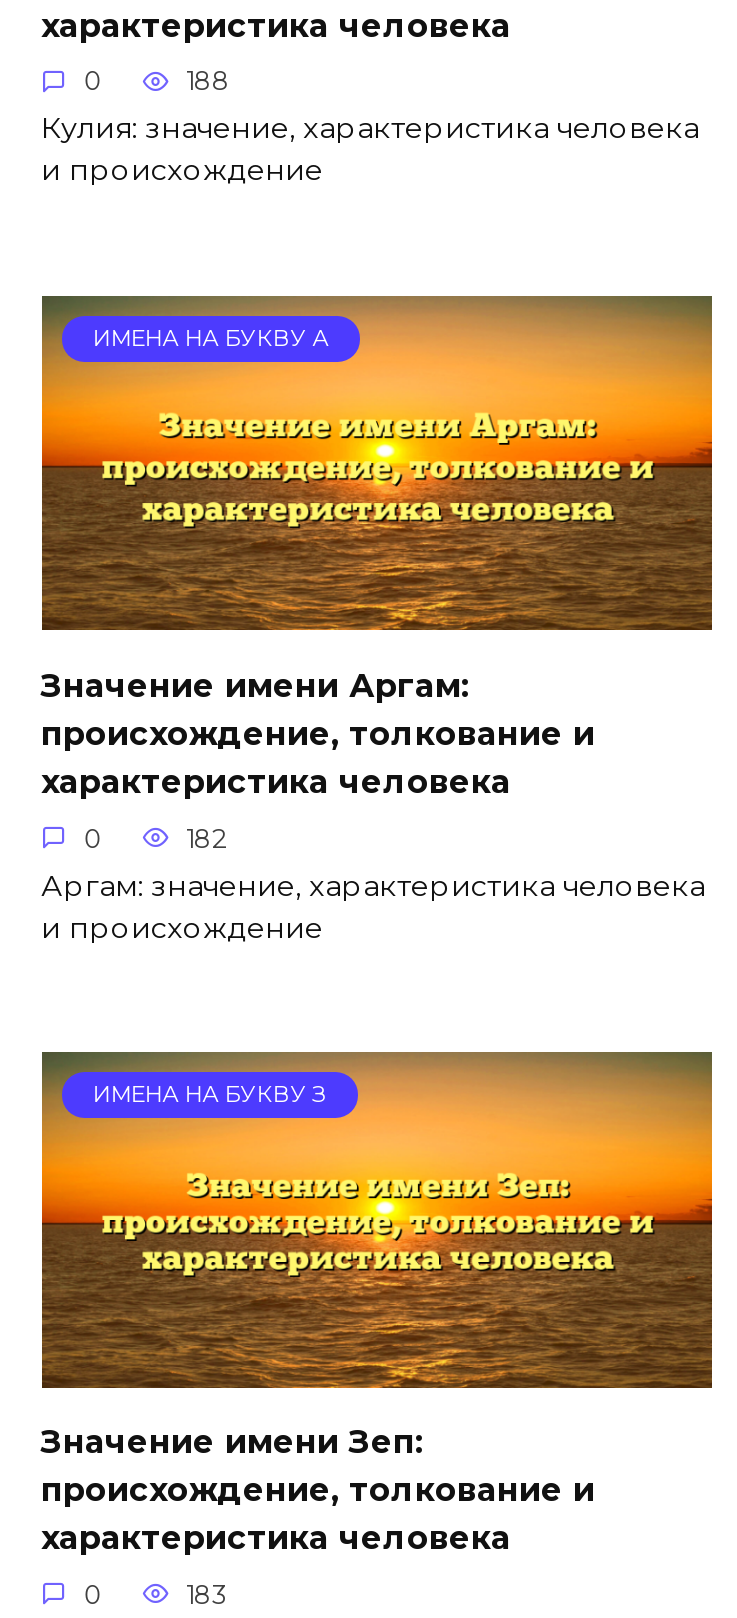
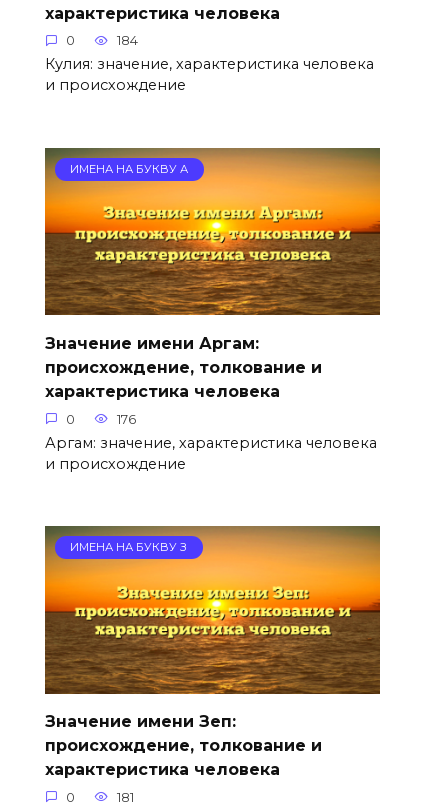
- 188
+ 184

- 182
+ 176

- 183
+ 181
